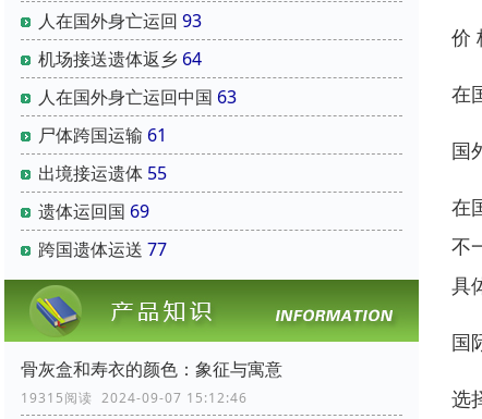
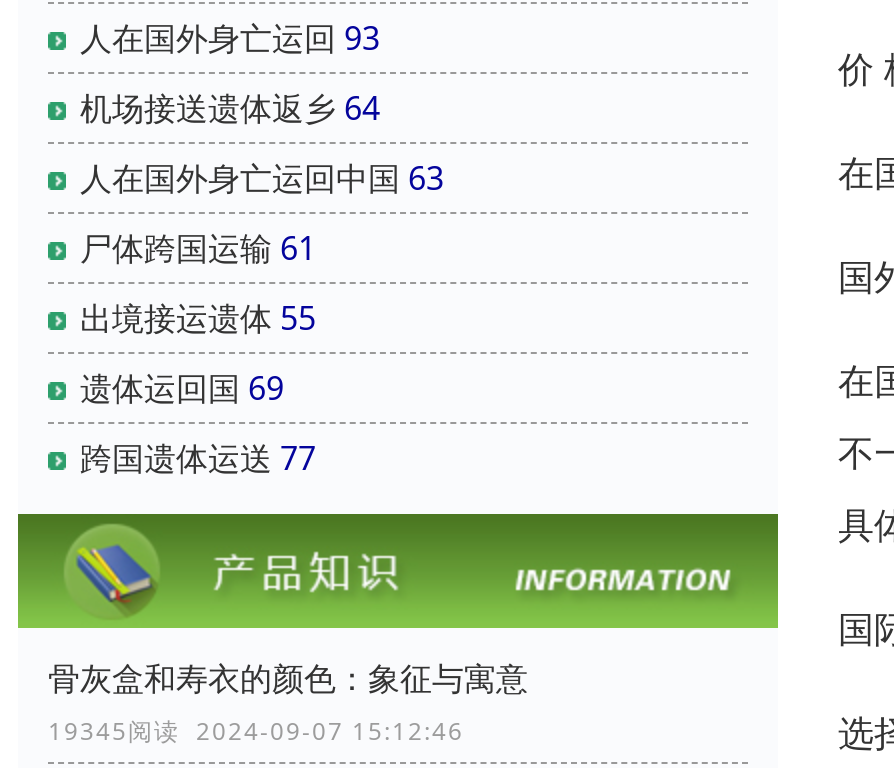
- 19315阅读 2024-09-07 15:12:46
+ 19345阅读 2024-09-07 15:12:46
